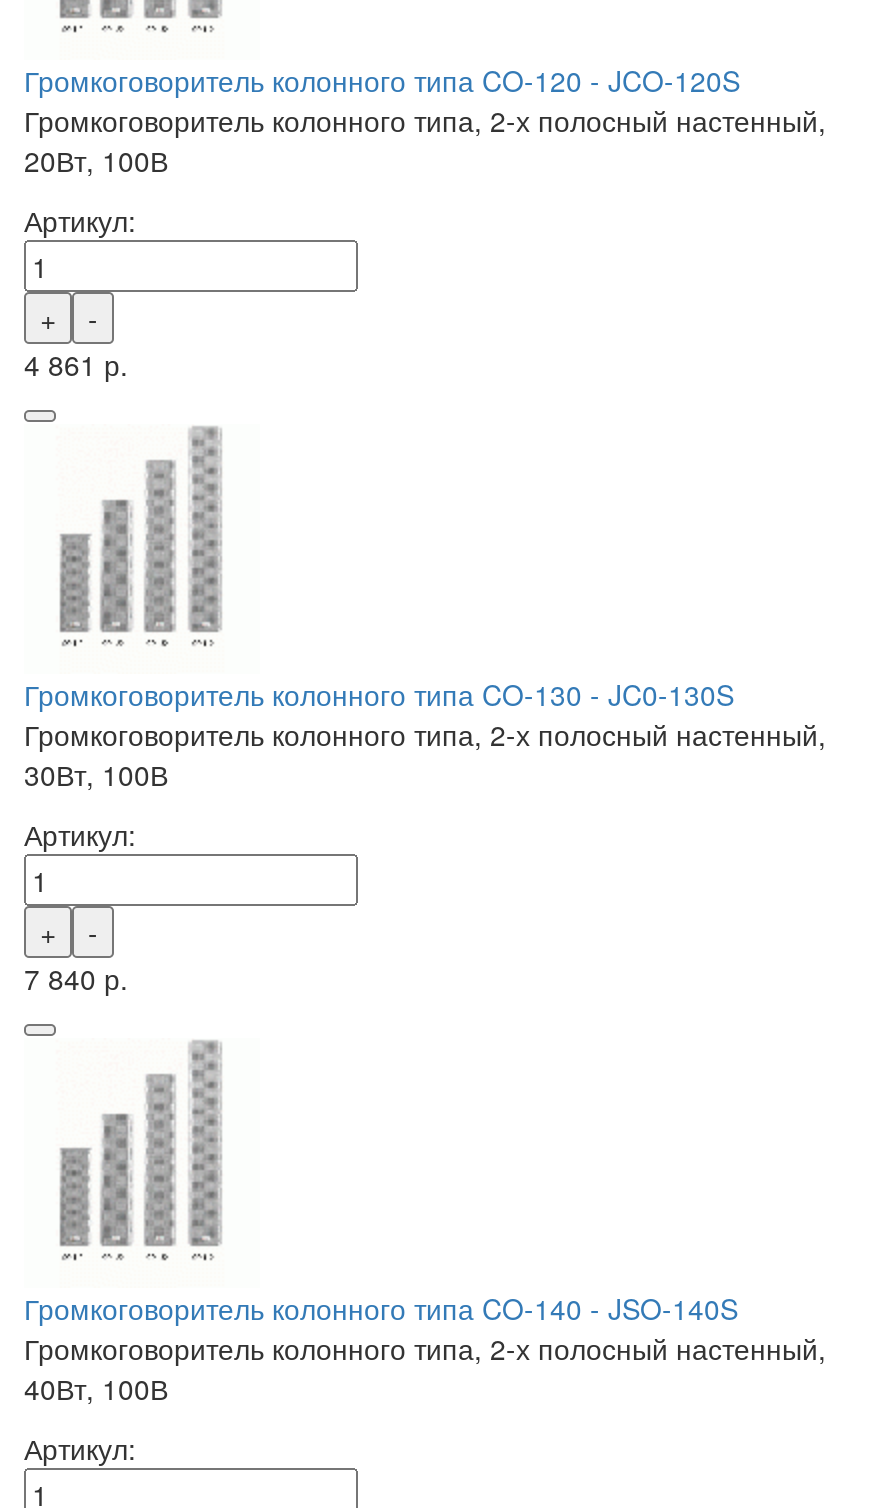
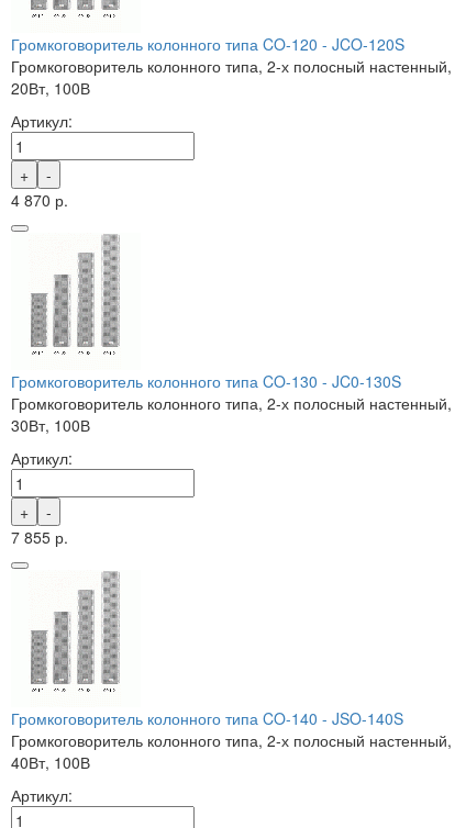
- 4 861 р.
+ 4 870 р.

- 7 840 р.
+ 7 855 р.
